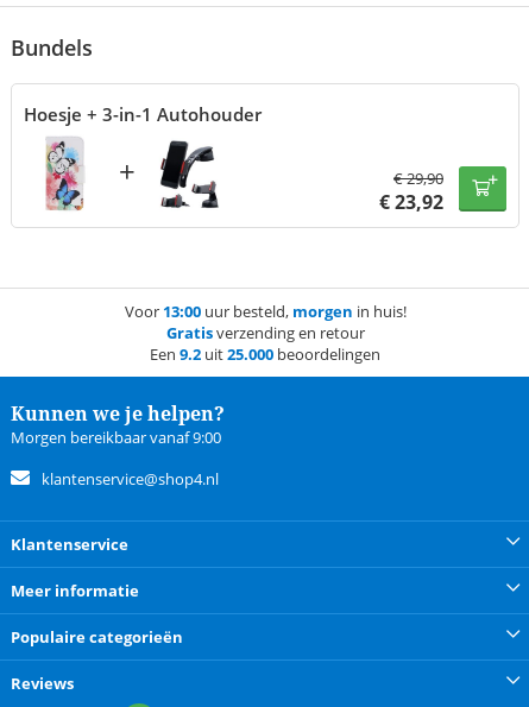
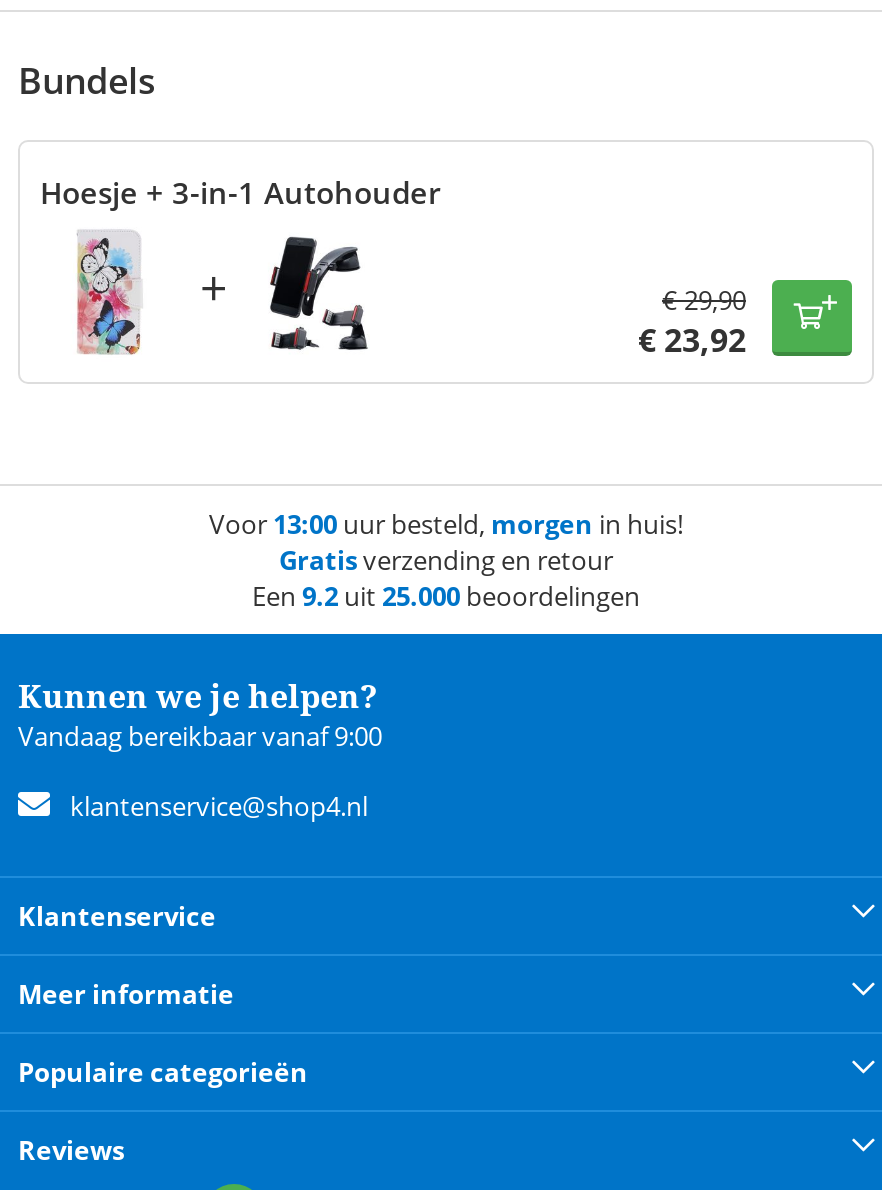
- Morgen bereikbaar vanaf 9:00
+ Vandaag bereikbaar vanaf 9:00
